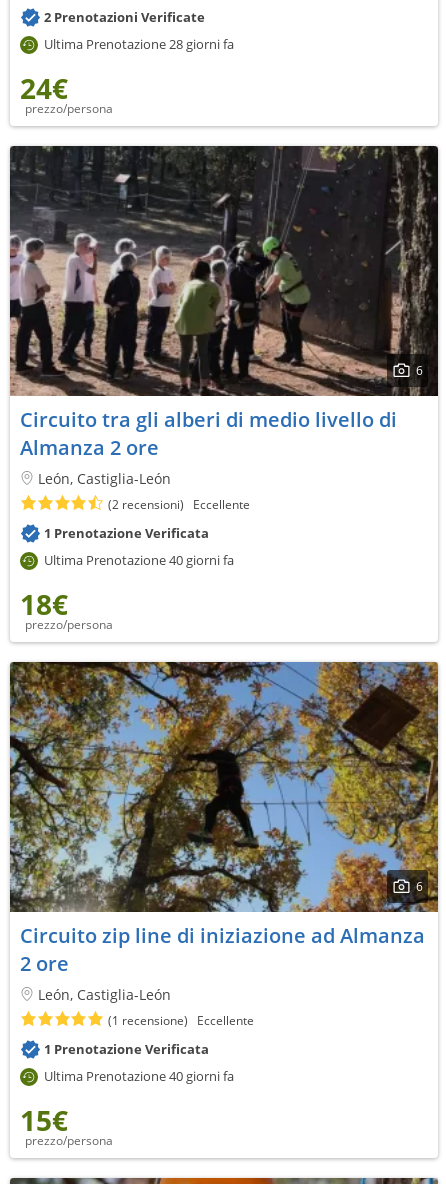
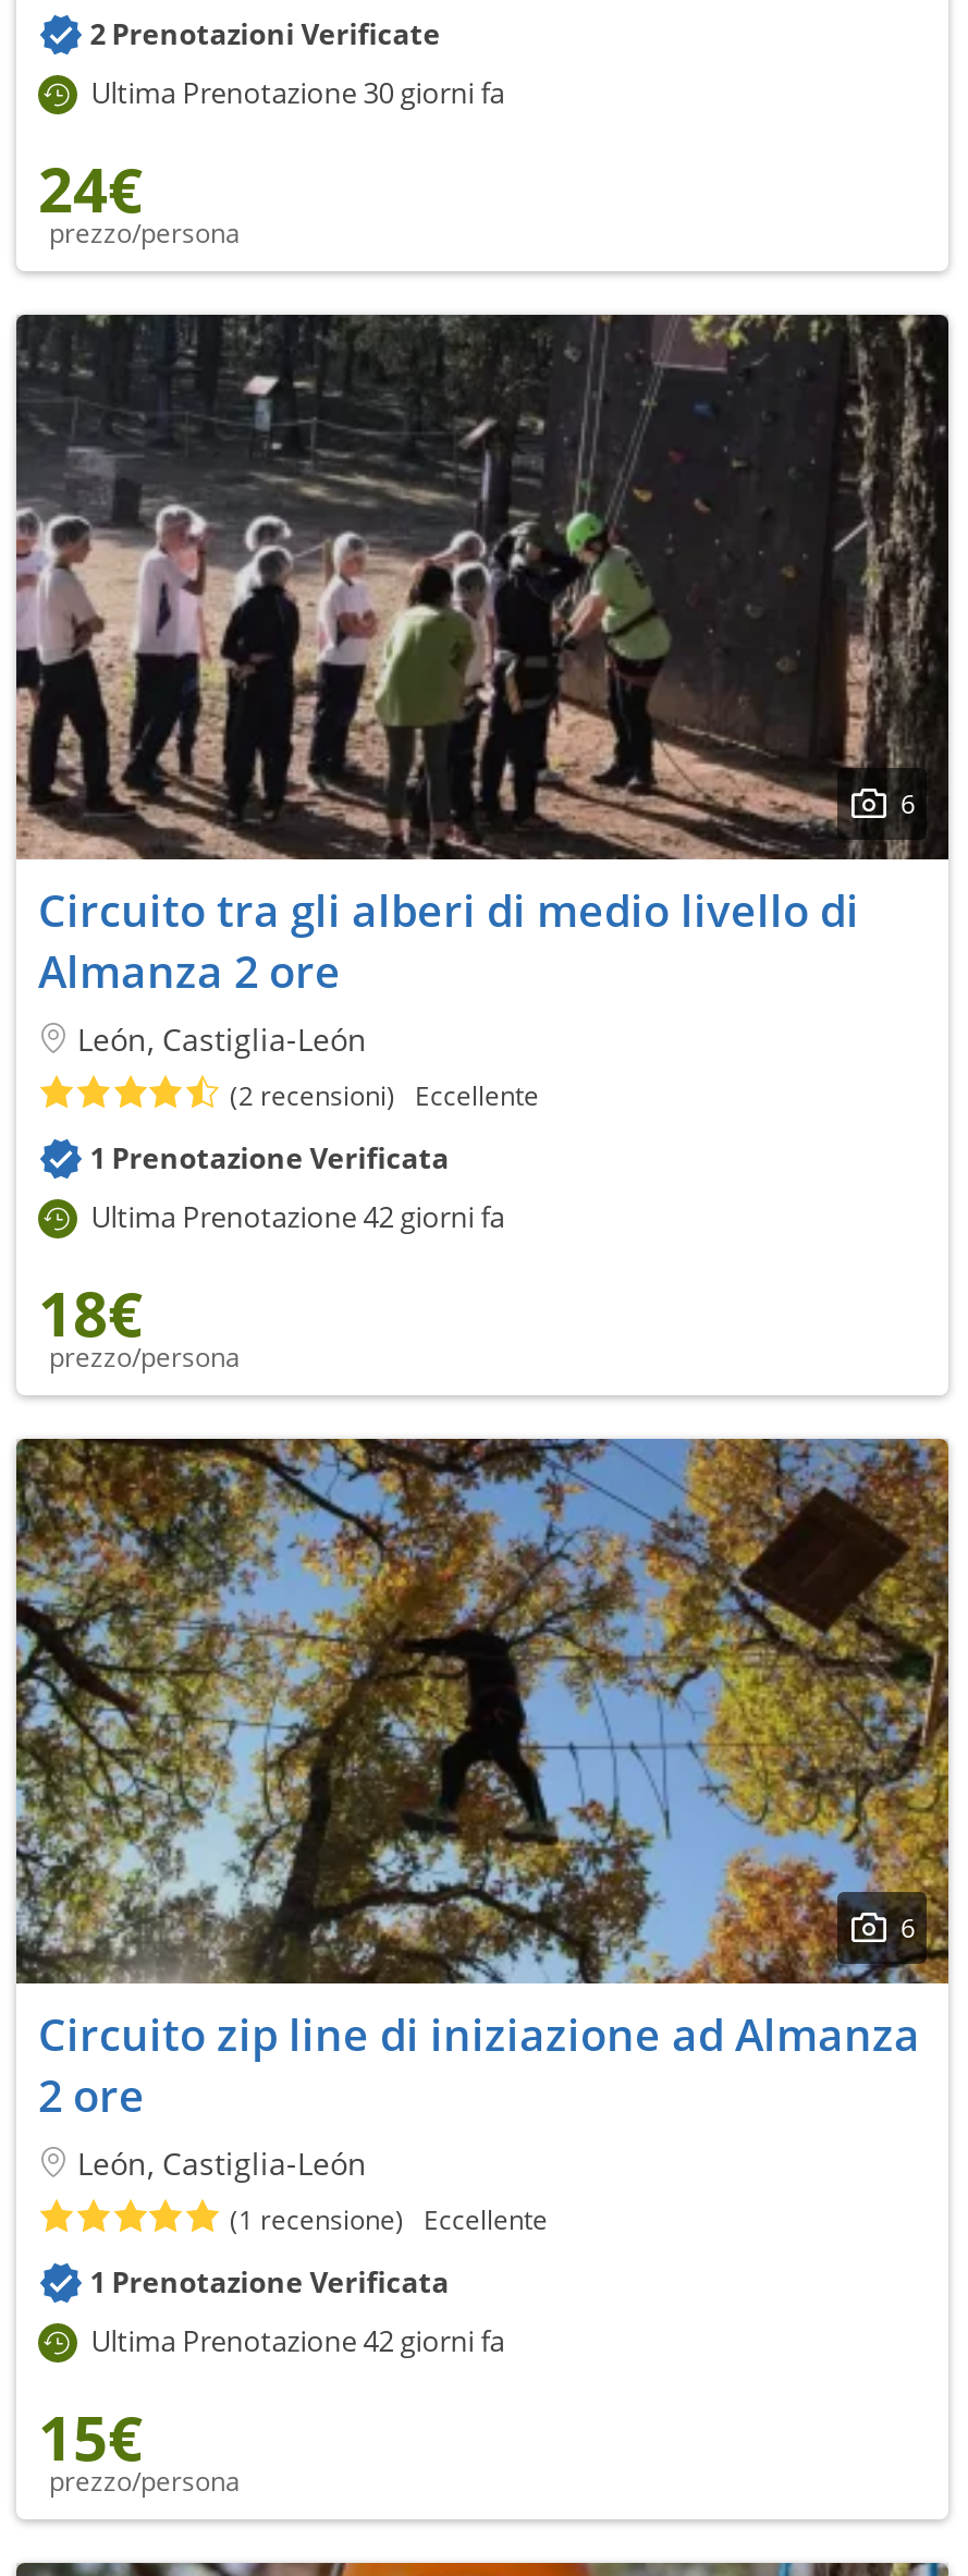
- Ultima Prenotazione 28 giorni fa
+ Ultima Prenotazione 30 giorni fa

- Ultima Prenotazione 40 giorni fa
+ Ultima Prenotazione 42 giorni fa

- Ultima Prenotazione 40 giorni fa
+ Ultima Prenotazione 42 giorni fa
